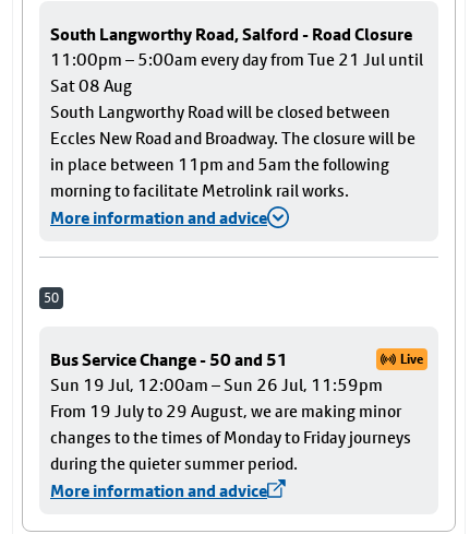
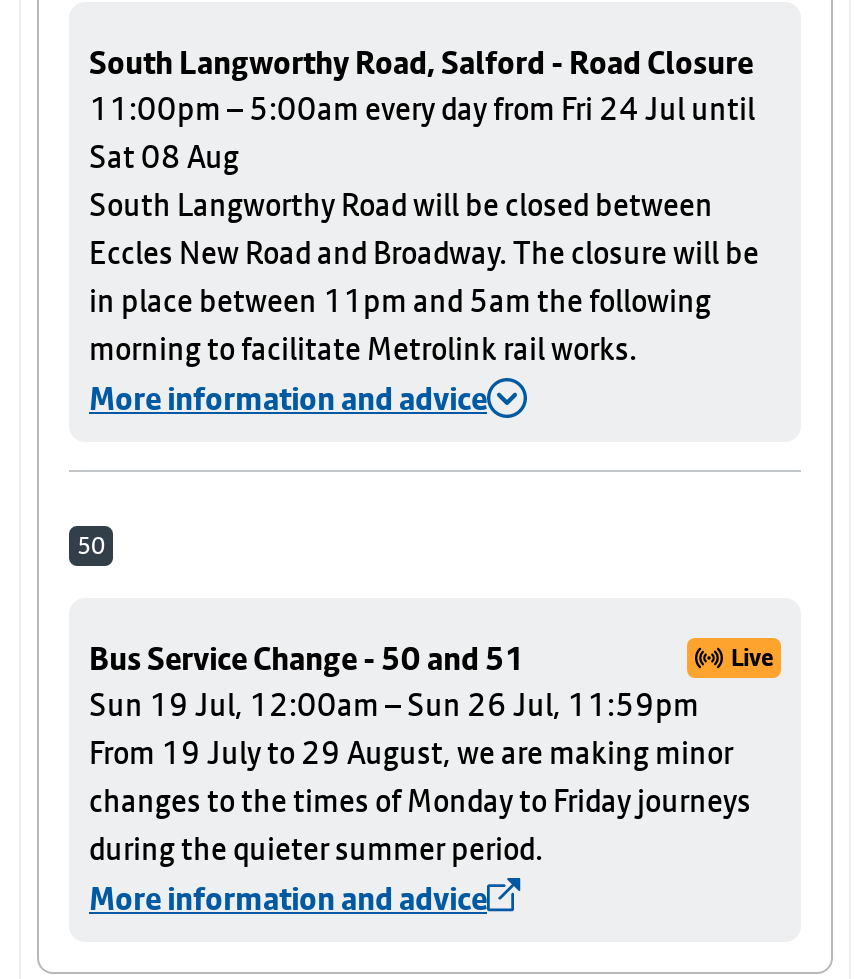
- 11:00pm – 5:00am every day from Tue 21 Jul until
+ 11:00pm – 5:00am every day from Fri 24 Jul until
